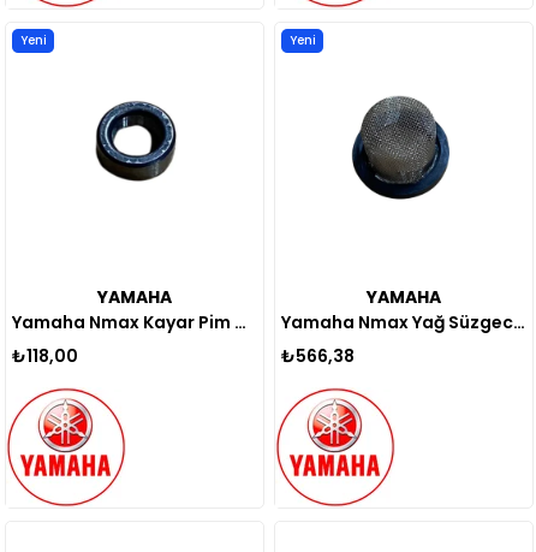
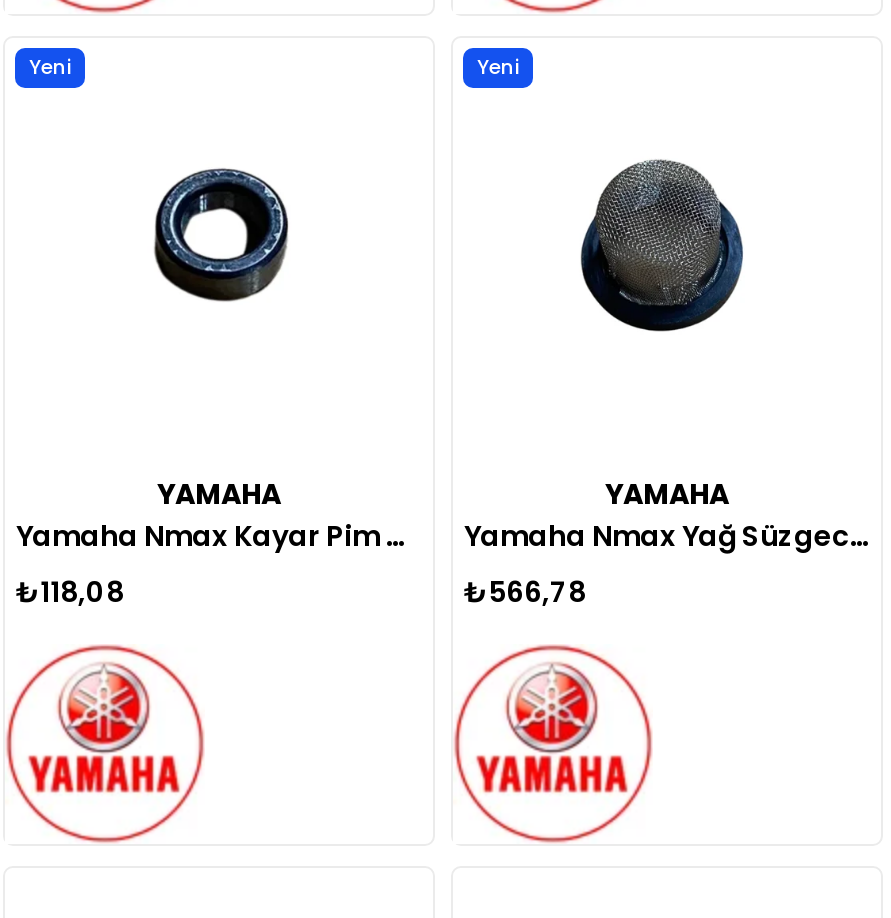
- ₺118,00
+ ₺118,08

- ₺566,38
+ ₺566,78
